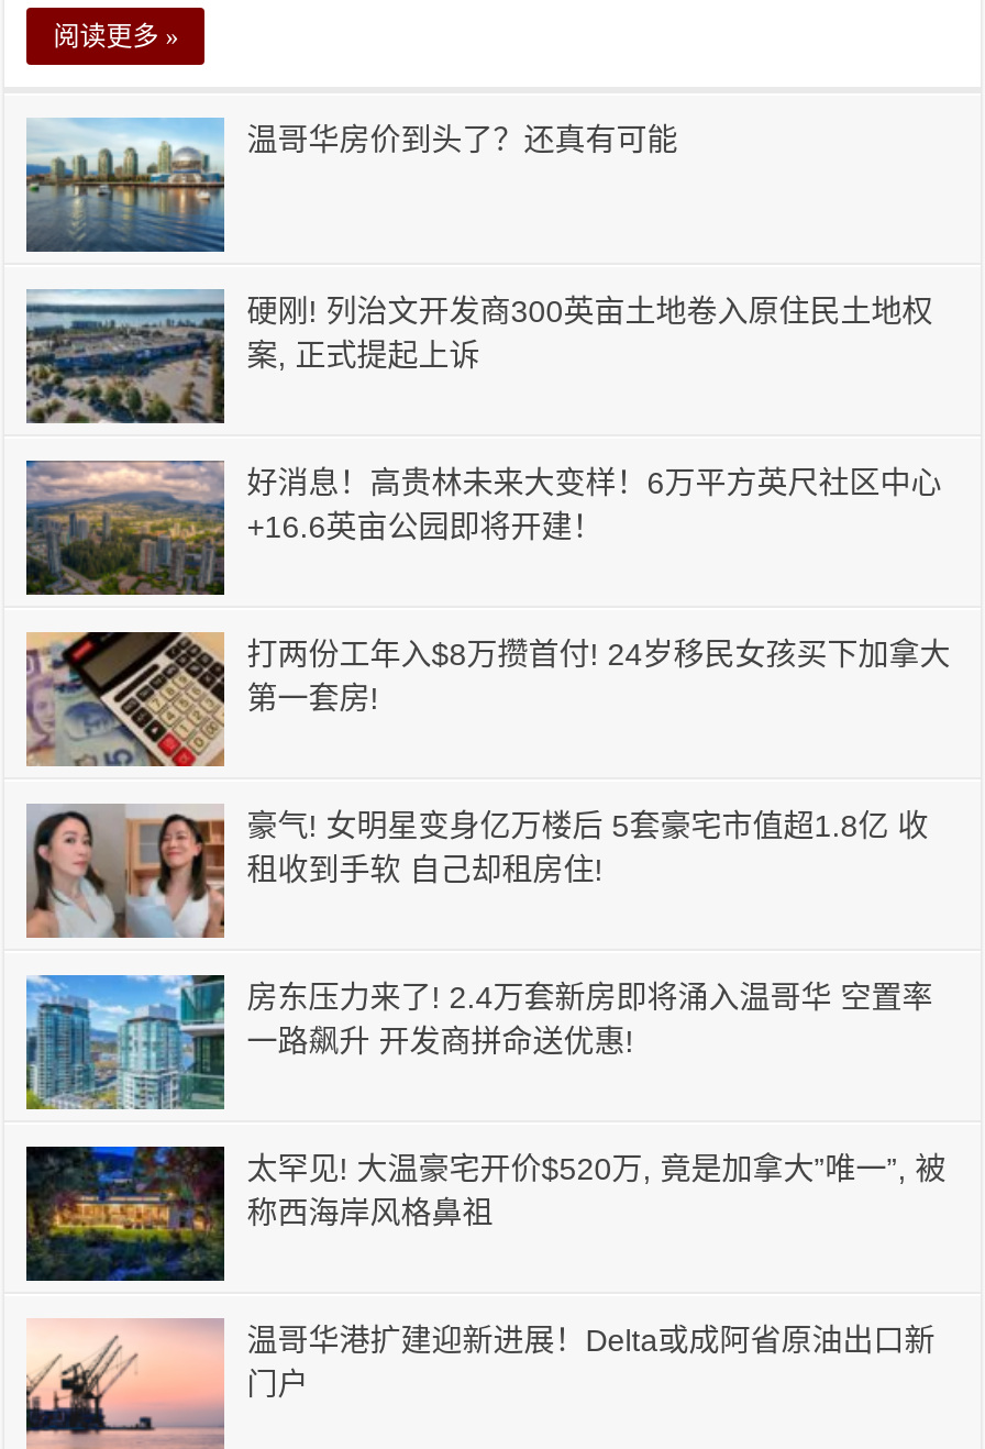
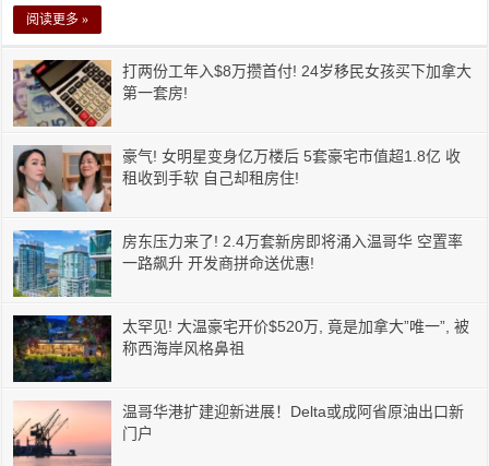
- [image]
- 温哥华房价到头了？还真有可能

- [image]
- 硬刚! 列治文开发商300英亩土地卷入原住民土地权
- 案, 正式提起上诉

- [image]
- 好消息！高贵林未来大变样！6万平方英尺社区中心
- +16.6英亩公园即将开建！
